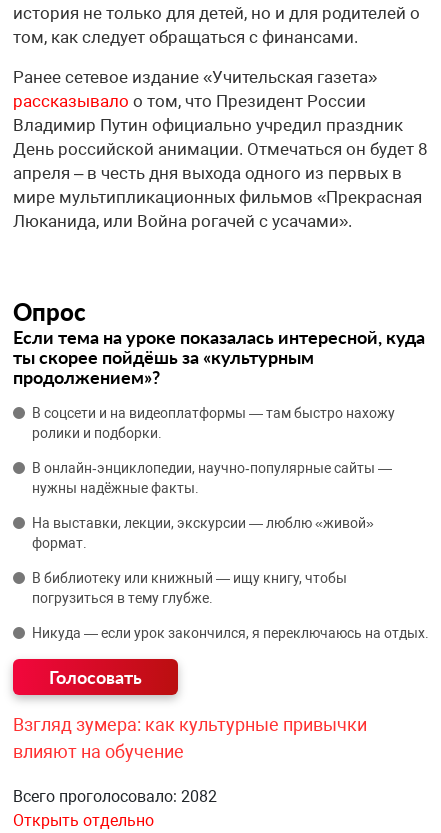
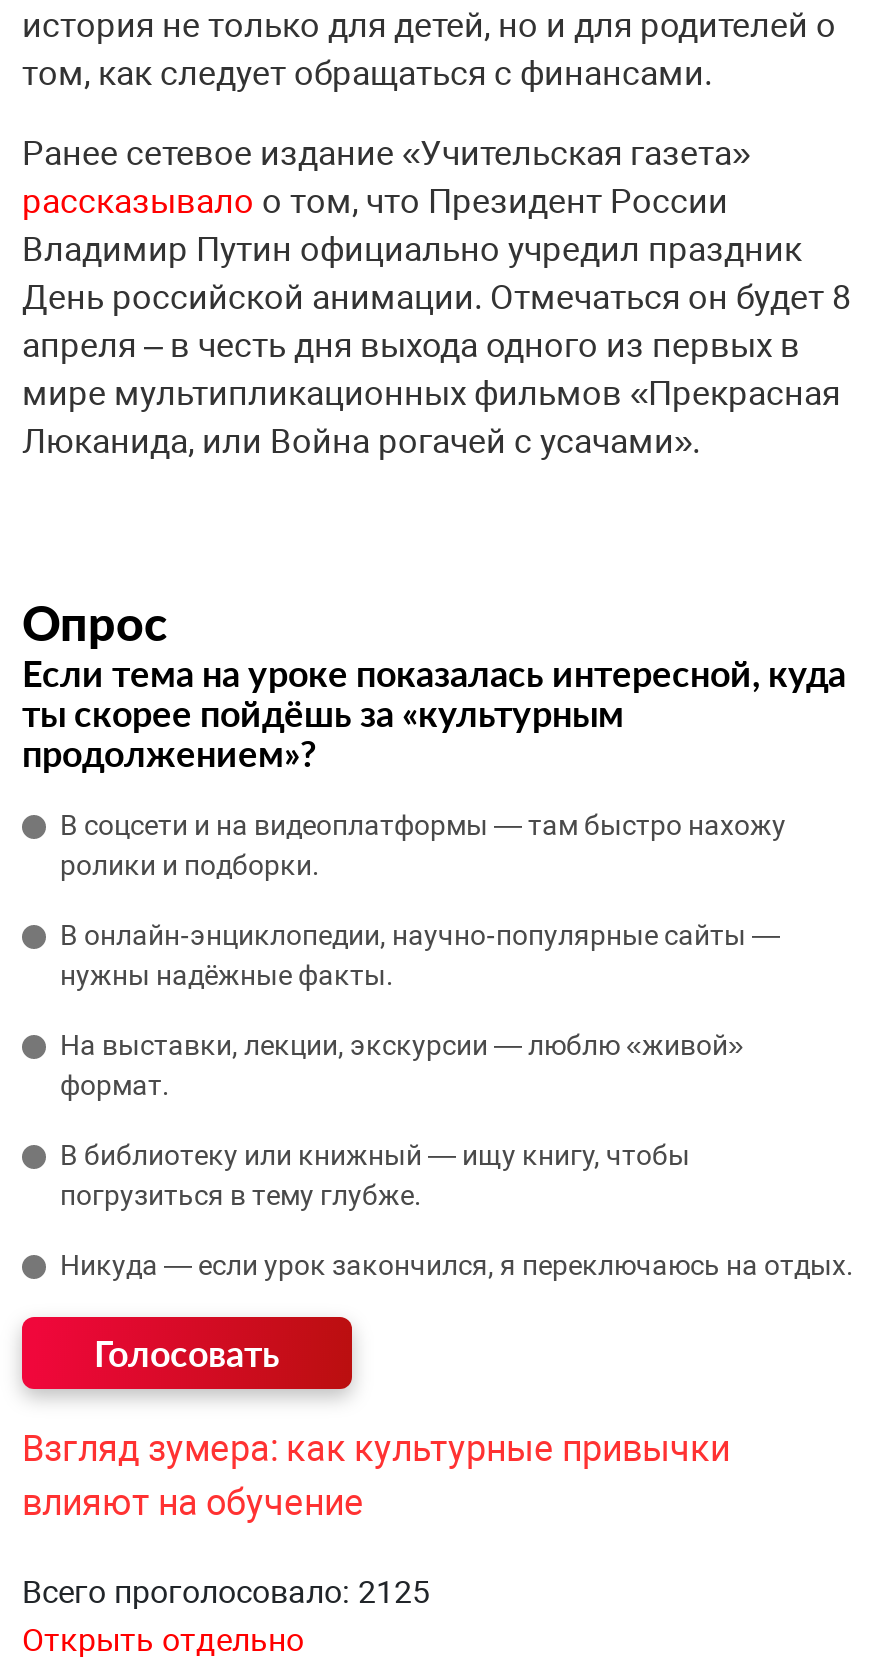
- Всего проголосовало: 2082
+ Всего проголосовало: 2125
